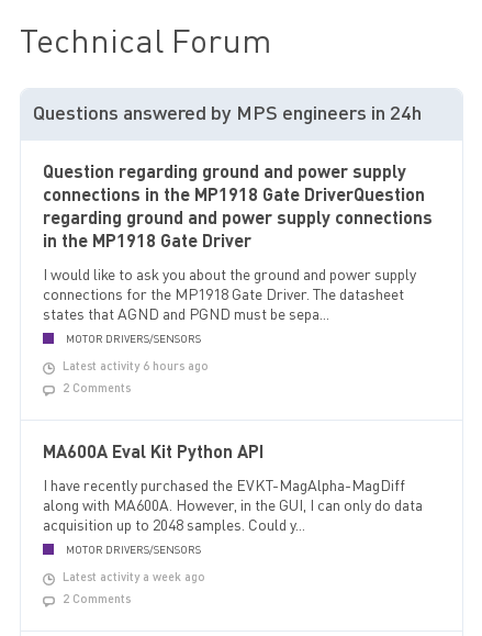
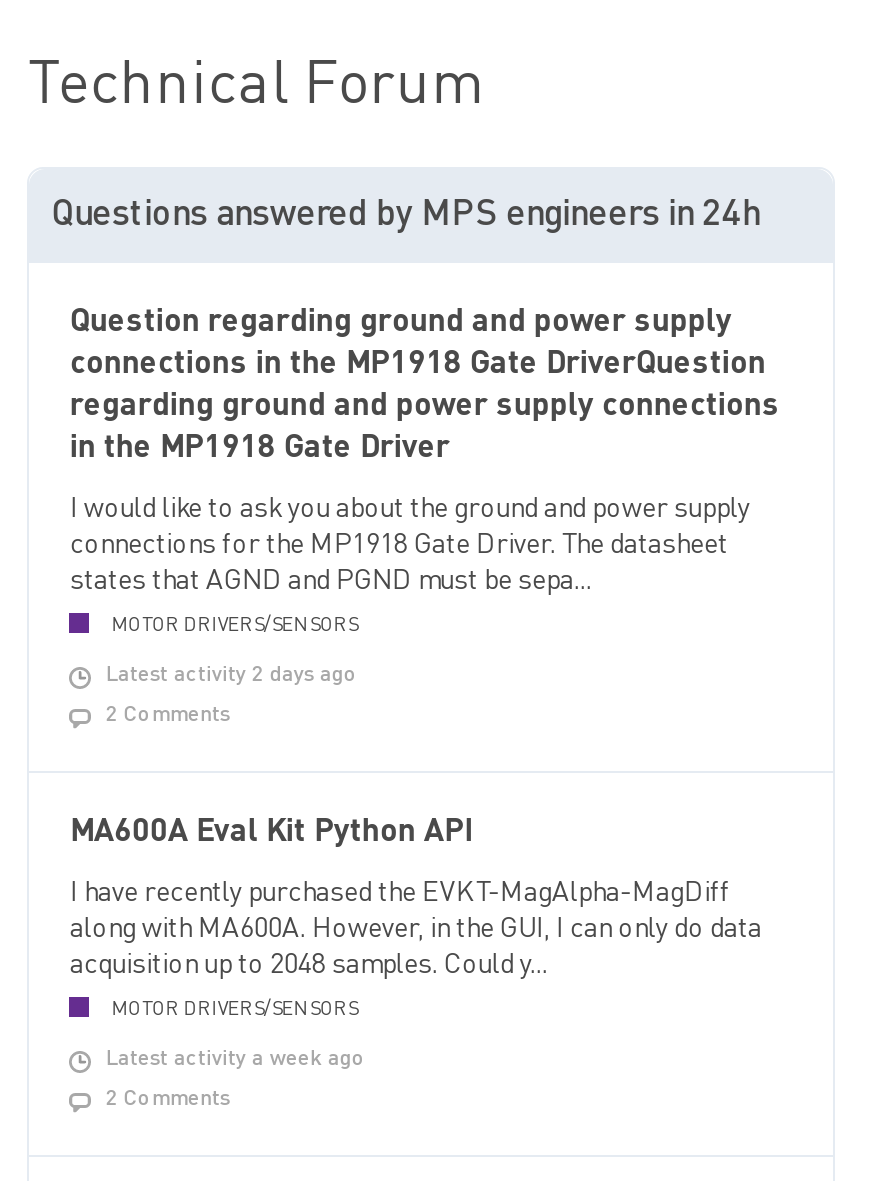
- Latest activity 6 hours ago
+ Latest activity 2 days ago
